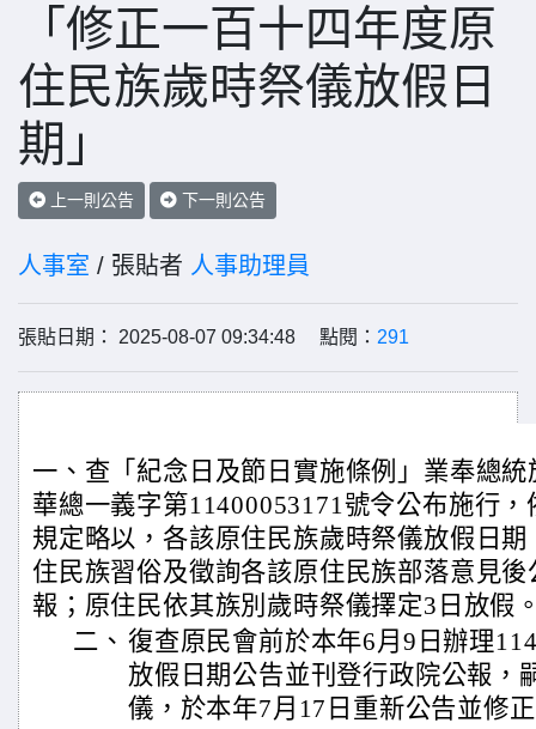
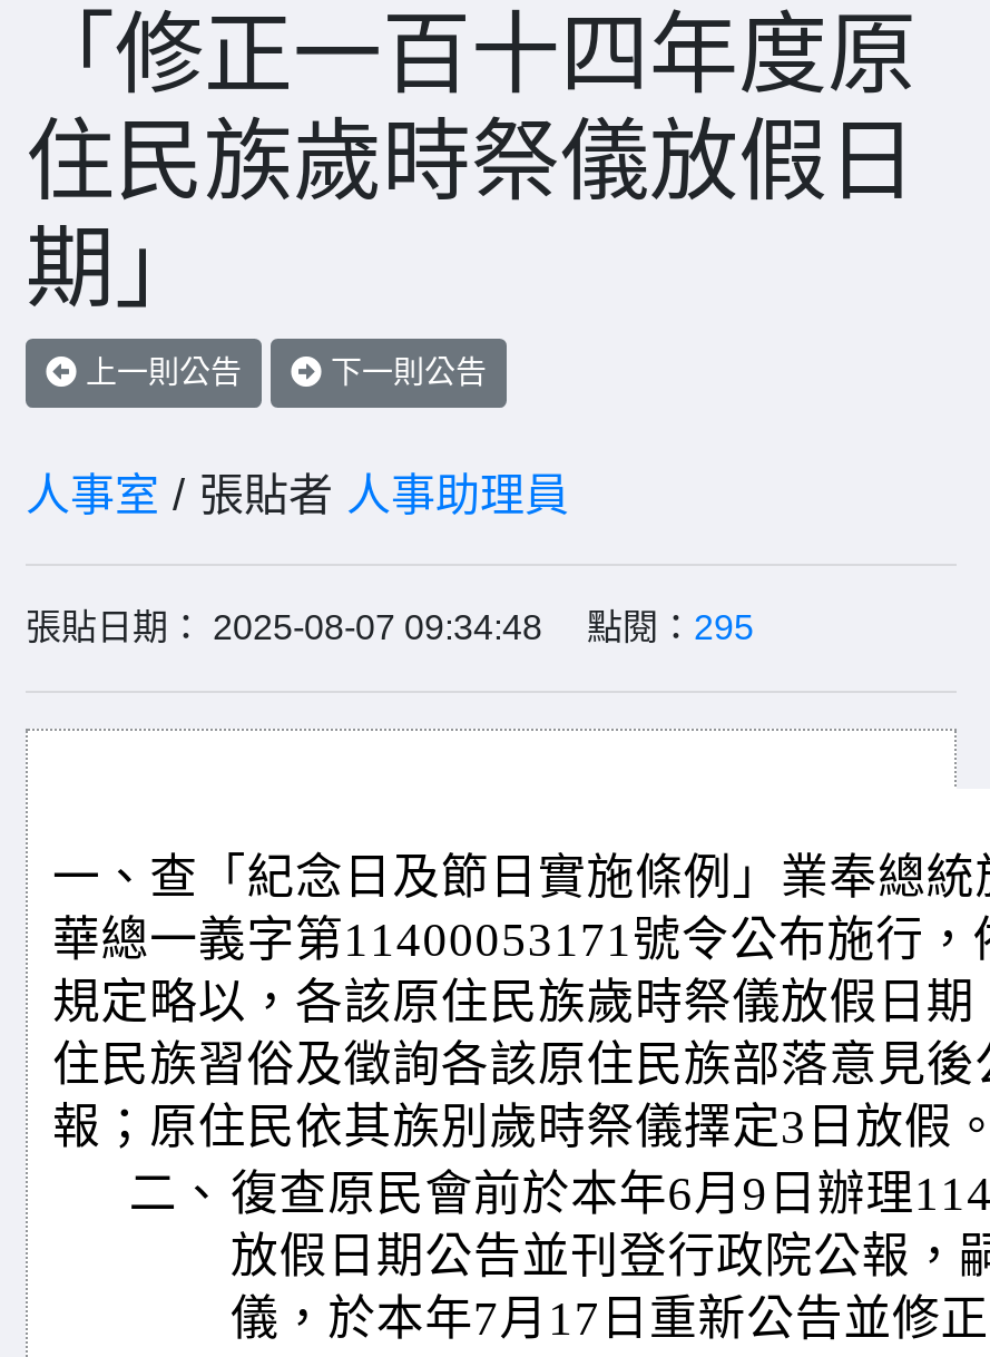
- 張貼日期： 2025-08-07 09:34:48 點閱：291
+ 張貼日期： 2025-08-07 09:34:48 點閱：295
